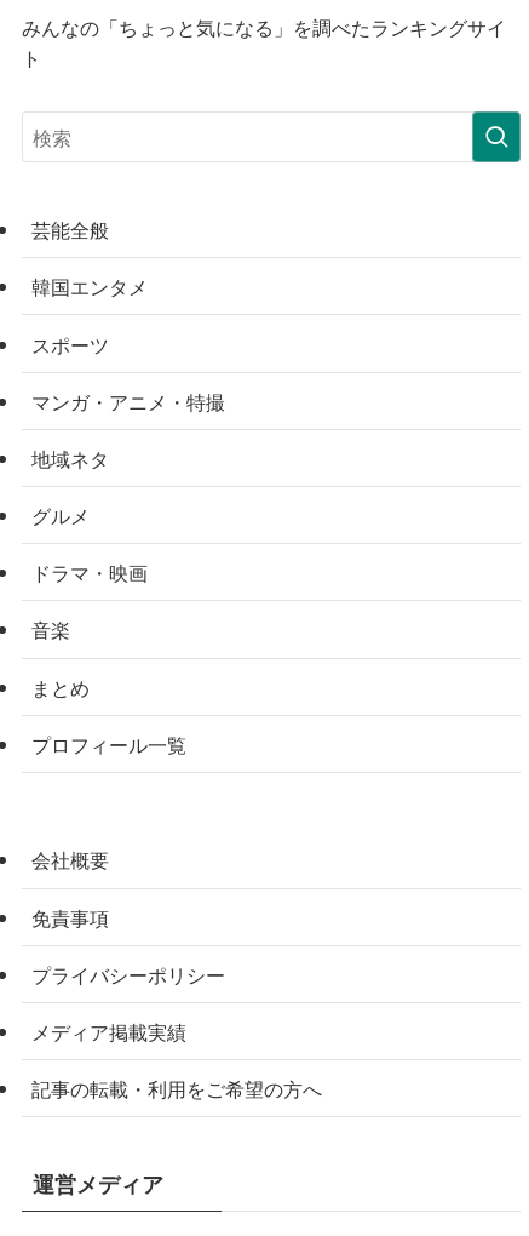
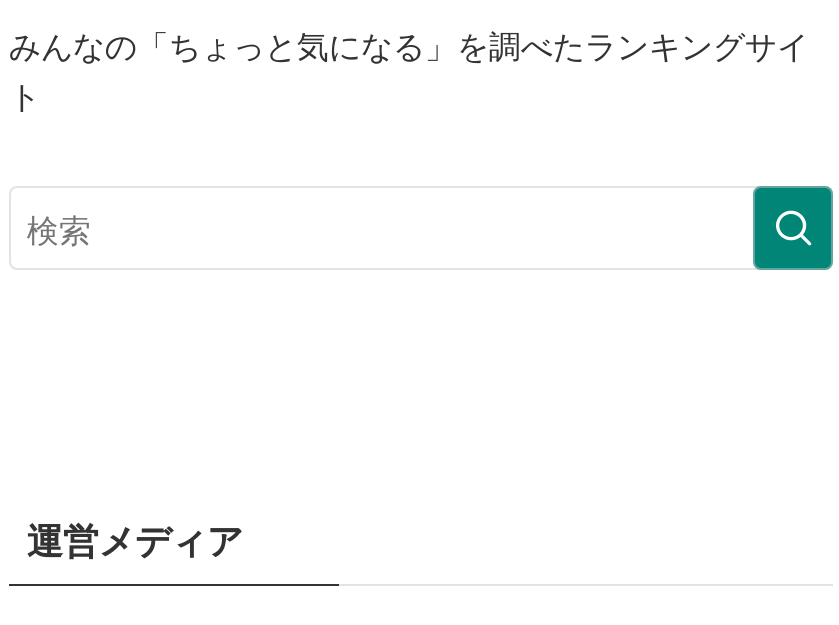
- 芸能全般
- 韓国エンタメ
- スポーツ
- マンガ・アニメ・特撮
- 地域ネタ
- グルメ
- ドラマ・映画
- 音楽
- まとめ
- プロフィール一覧

- 会社概要
- 免責事項
- プライバシーポリシー
- メディア掲載実績
- 記事の転載・利用をご希望の方へ
